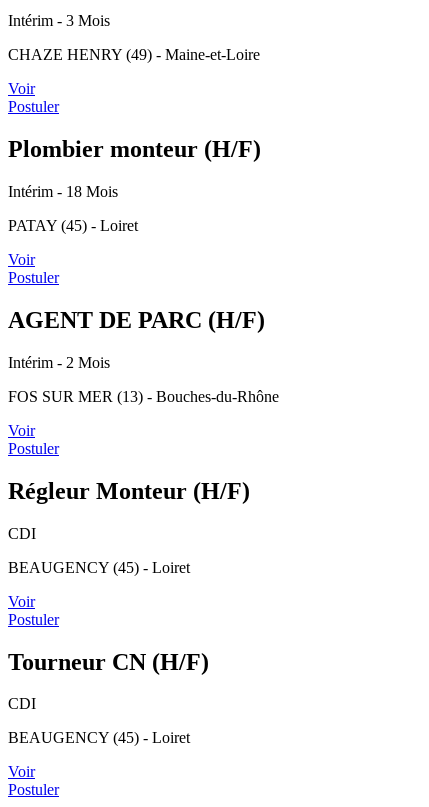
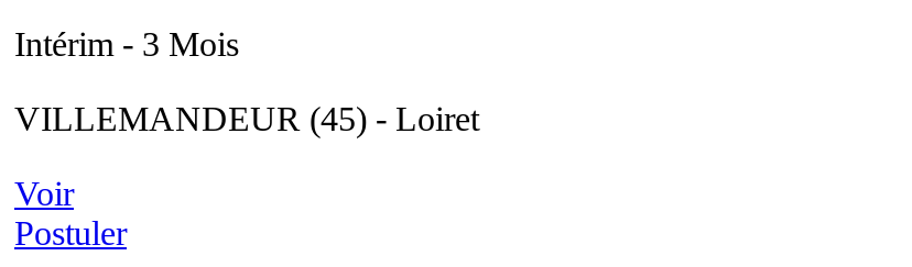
- CHAZE HENRY (49) - Maine-et-Loire
- Voir
- Postuler
- Plombier monteur (H/F)
- Intérim - 18 Mois
- PATAY (45) - Loiret
- Voir
- Postuler
- AGENT DE PARC (H/F)
- Intérim - 2 Mois
- FOS SUR MER (13) - Bouches-du-Rhône
- Voir
- Postuler
- Régleur Monteur (H/F)
- CDI
- BEAUGENCY (45) - Loiret
- Voir
- Postuler
- Tourneur CN (H/F)
- CDI
- BEAUGENCY (45) - Loiret
+ VILLEMANDEUR (45) - Loiret
